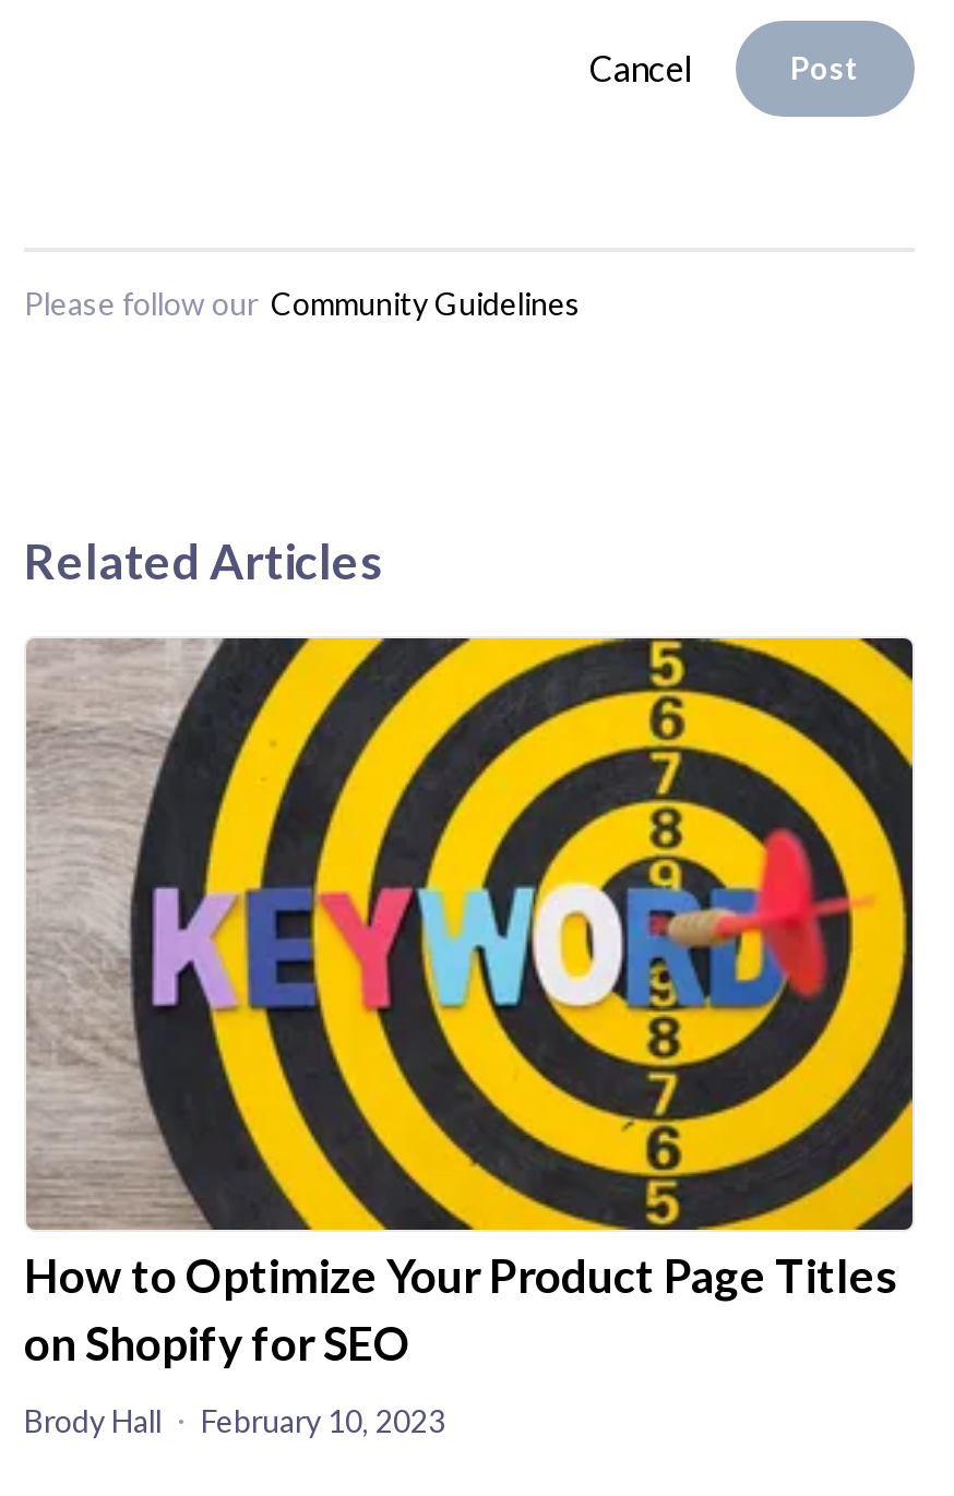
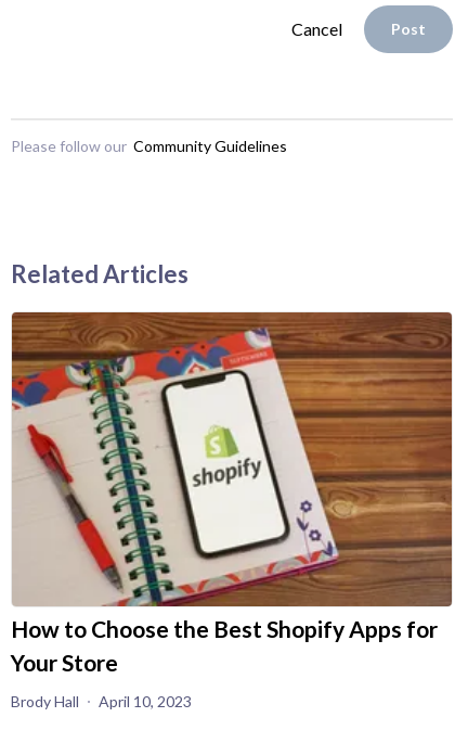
- [image]
- How to Optimize Your Product Page Titles
- on Shopify for SEO
+ [image]
+ How to Choose the Best Shopify Apps for
+ Your Store

- Brody Hall February 10, 2023
+ Brody Hall April 10, 2023
